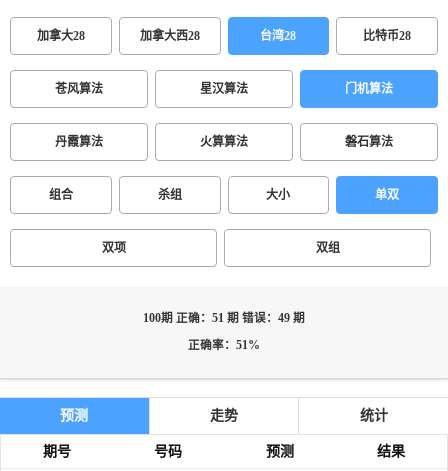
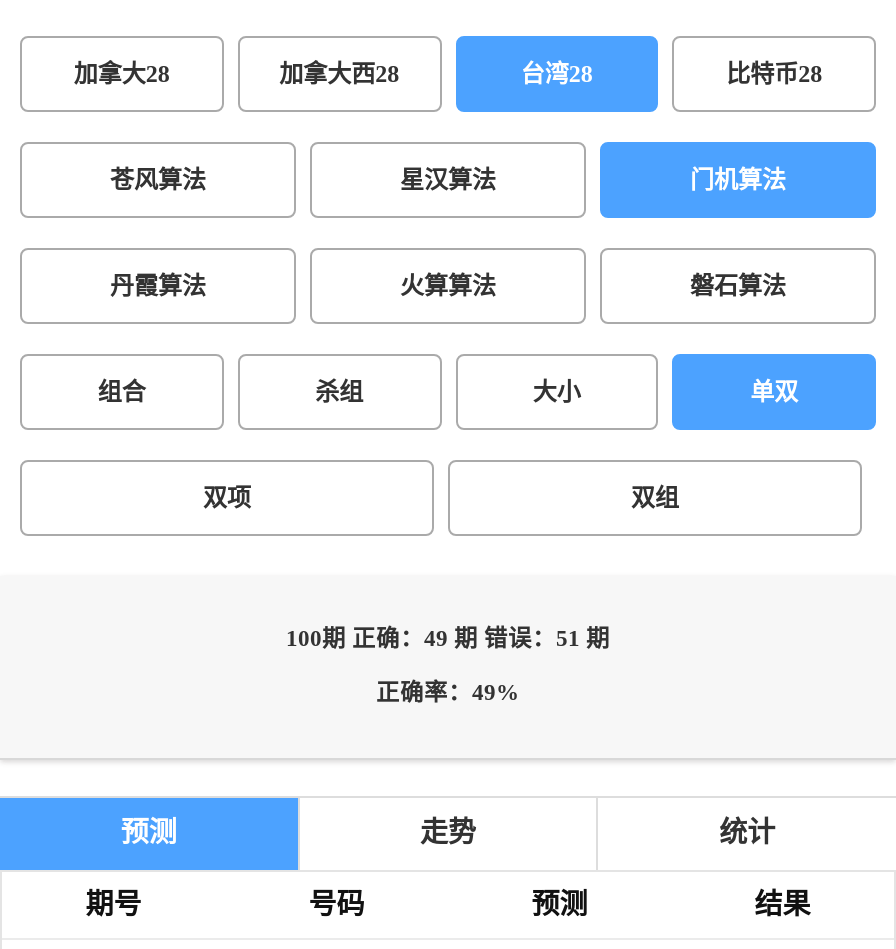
- 100期 正确：51 期 错误：49 期
+ 100期 正确：49 期 错误：51 期

- 正确率：51%
+ 正确率：49%
